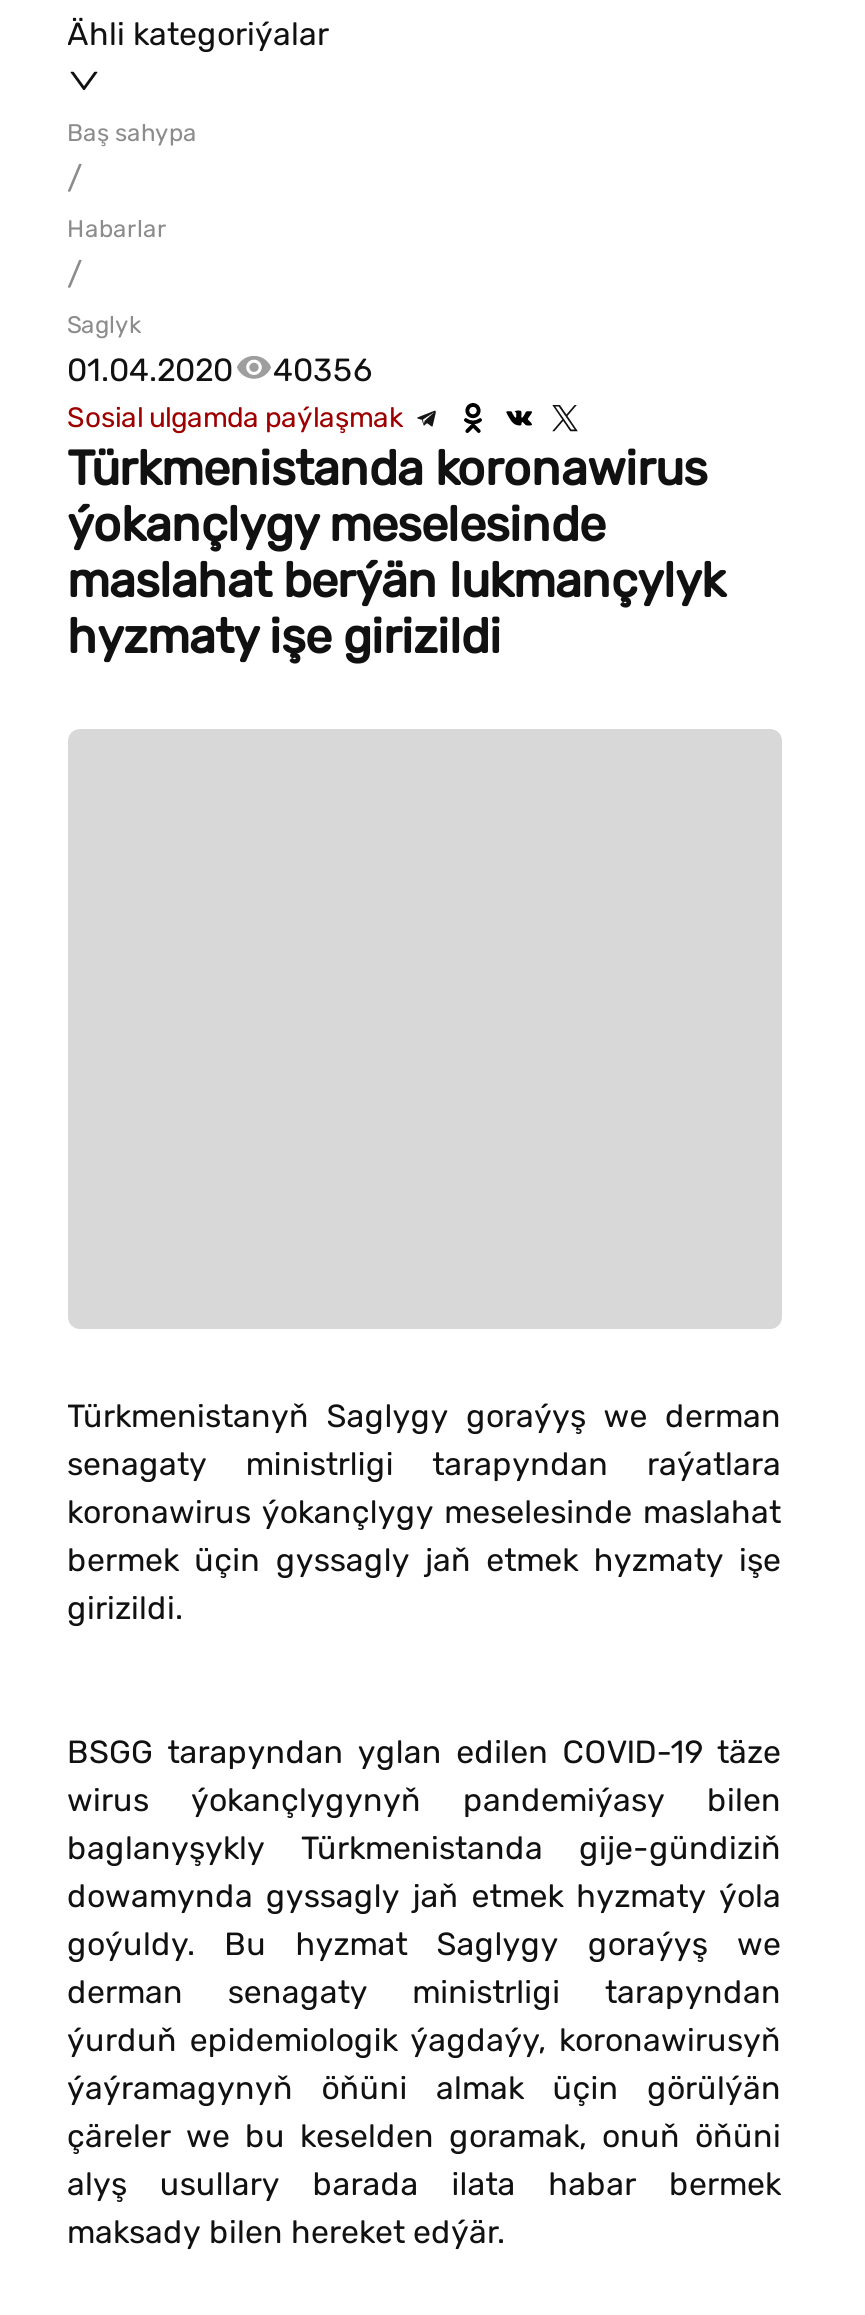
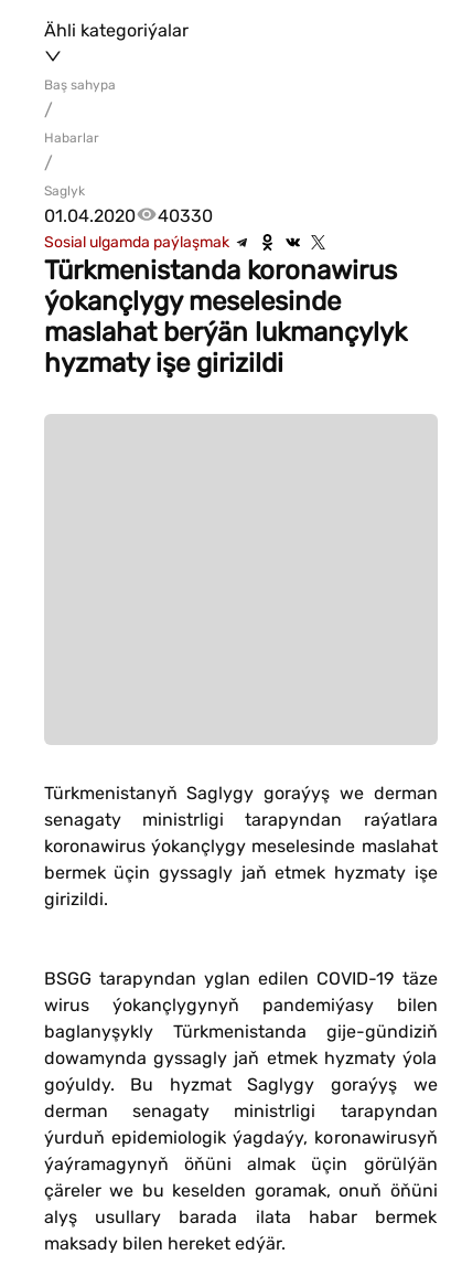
- 01.04.2020 40356
+ 01.04.2020 40330
